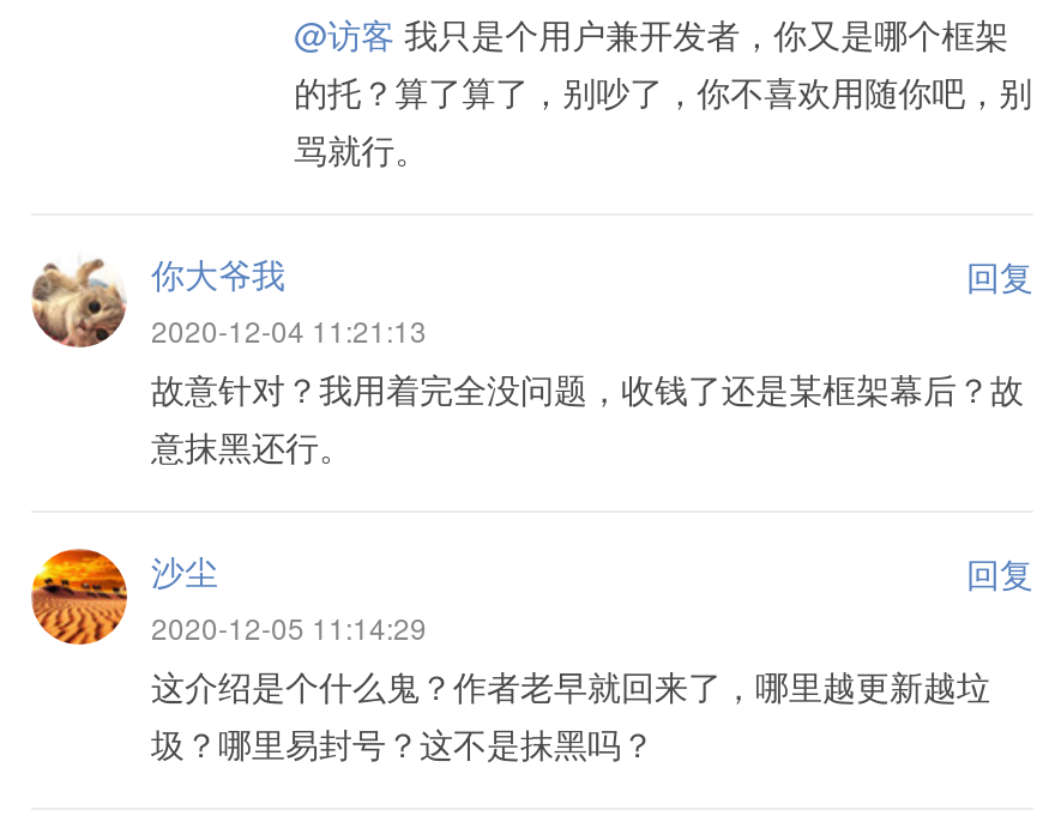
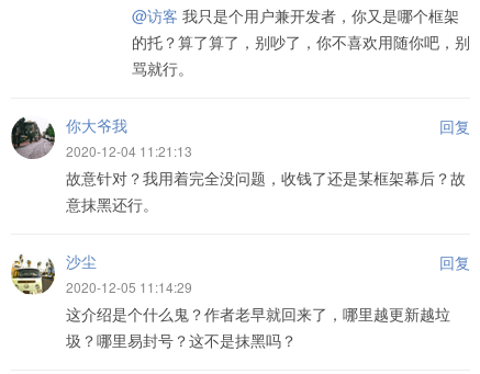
- [image]
+ [image]

- [image]
+ [image]
